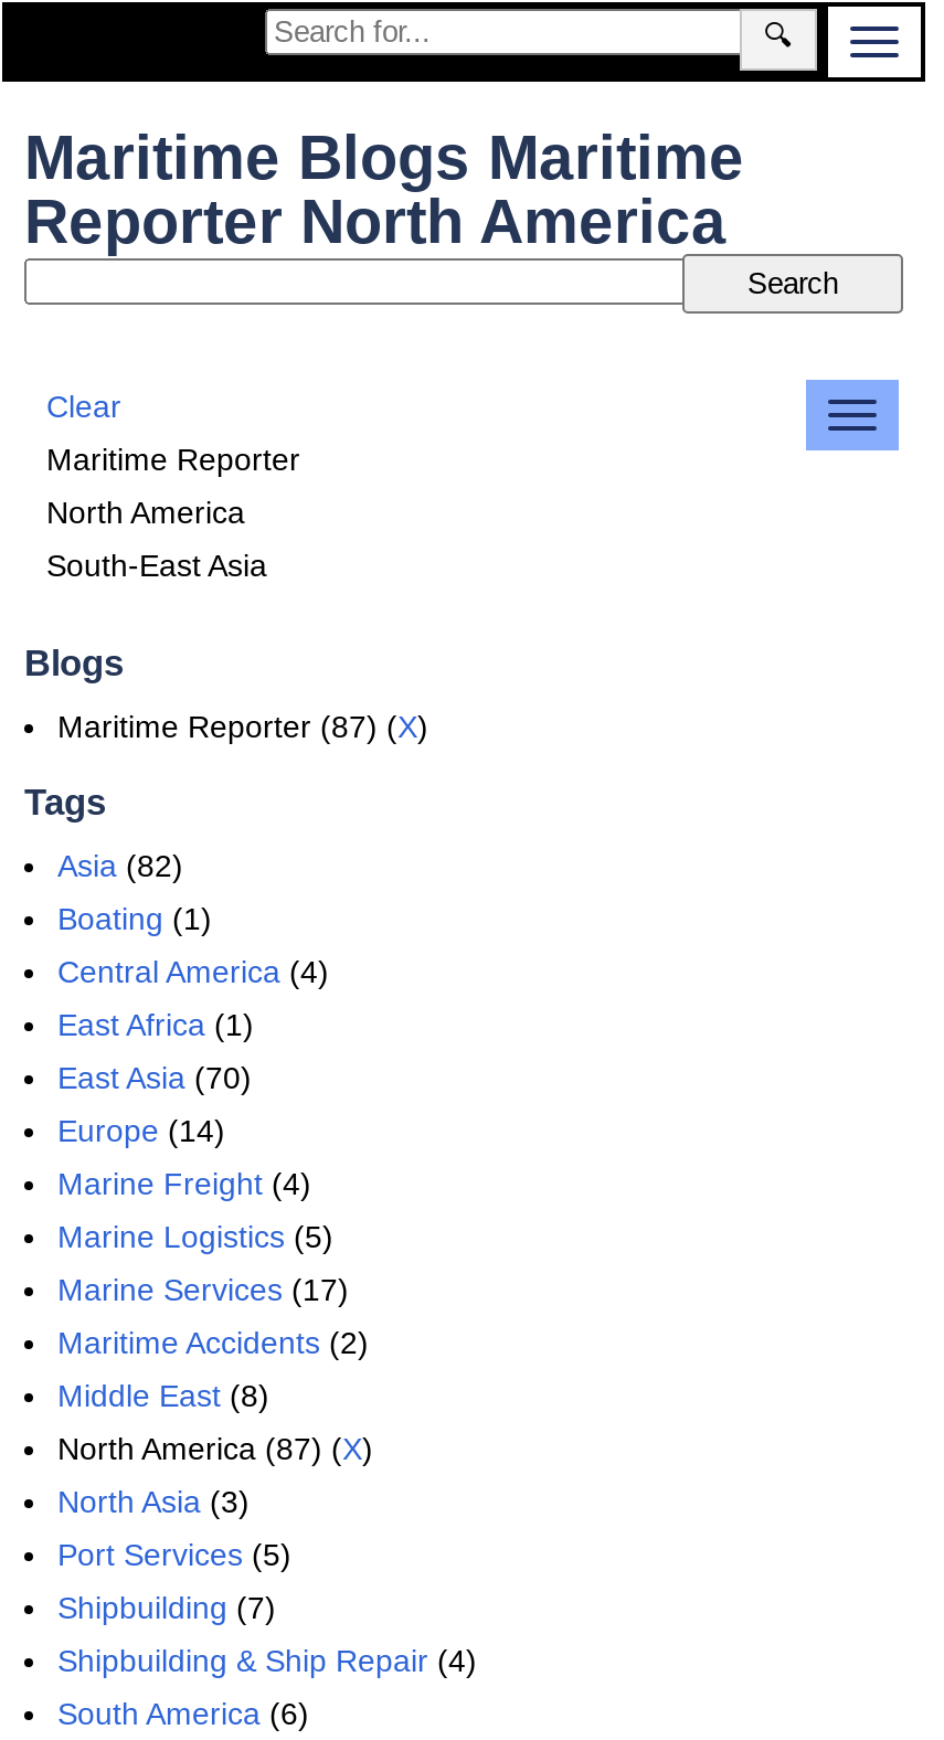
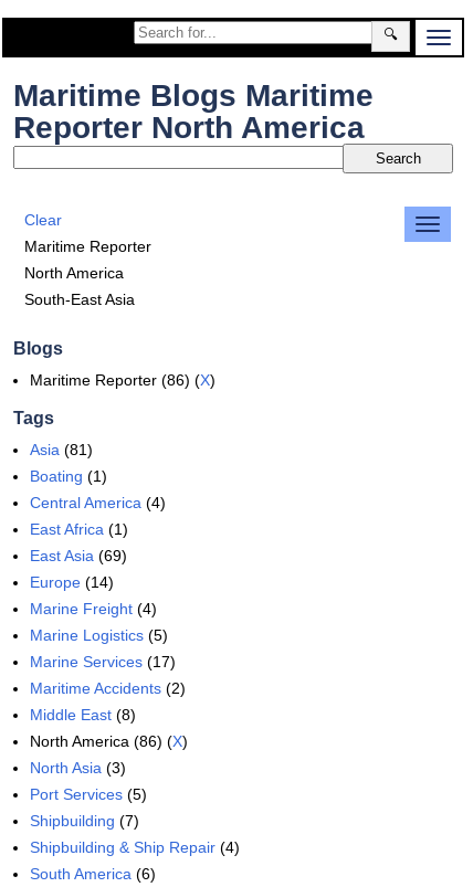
- Maritime Reporter (87) (X)
+ Maritime Reporter (86) (X)

- Asia (82)
+ Asia (81)

- East Asia (70)
+ East Asia (69)

- North America (87) (X)
+ North America (86) (X)
